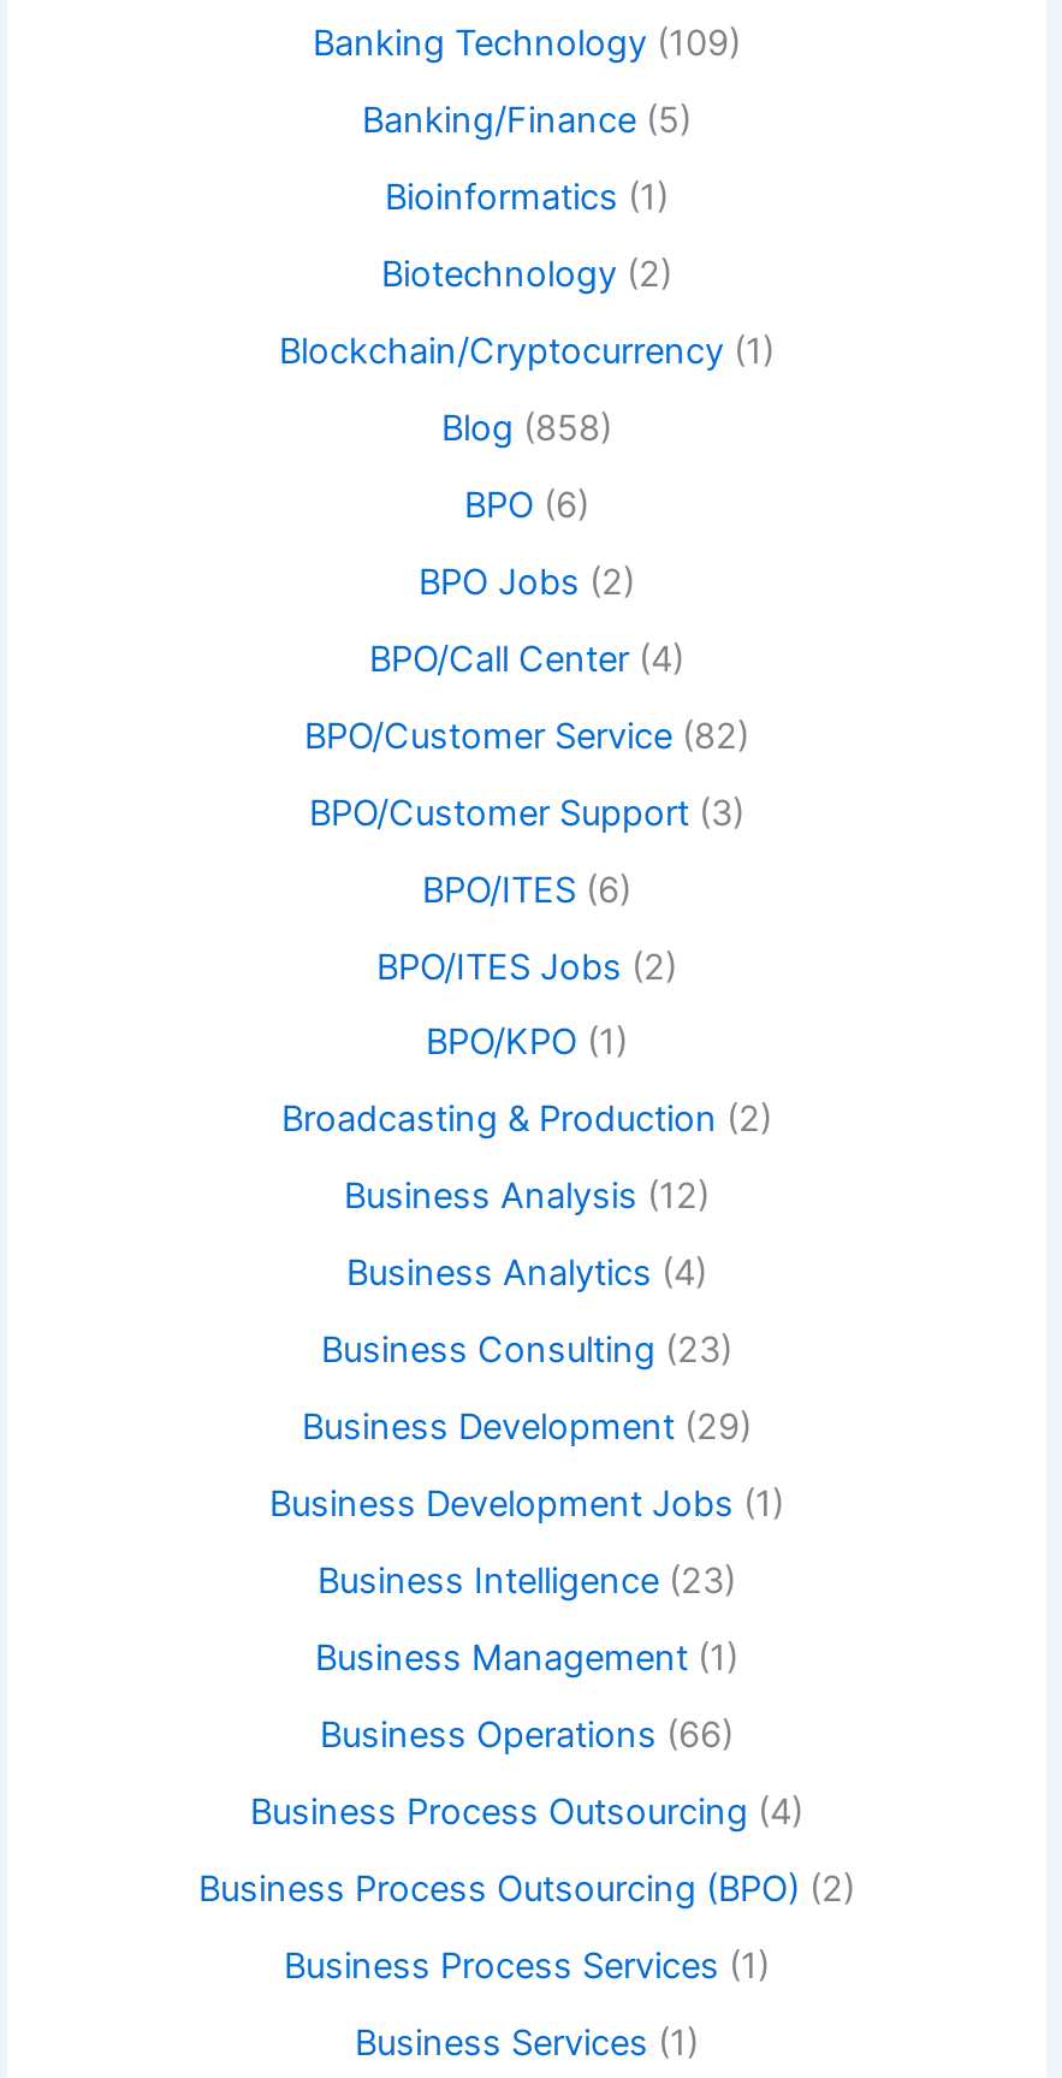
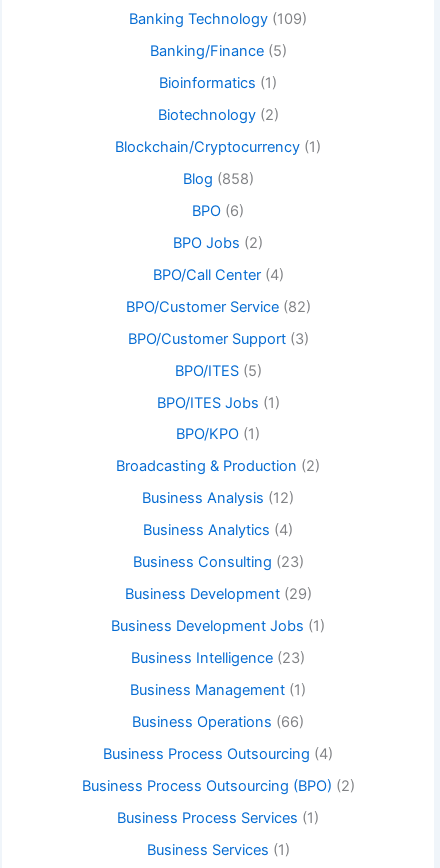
- BPO/ITES (6)
+ BPO/ITES (5)

- BPO/ITES Jobs (2)
+ BPO/ITES Jobs (1)
